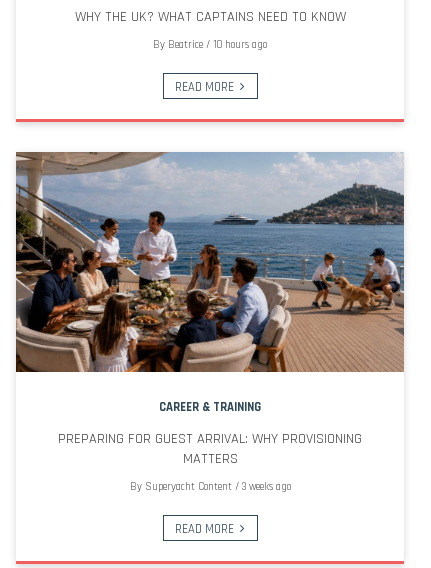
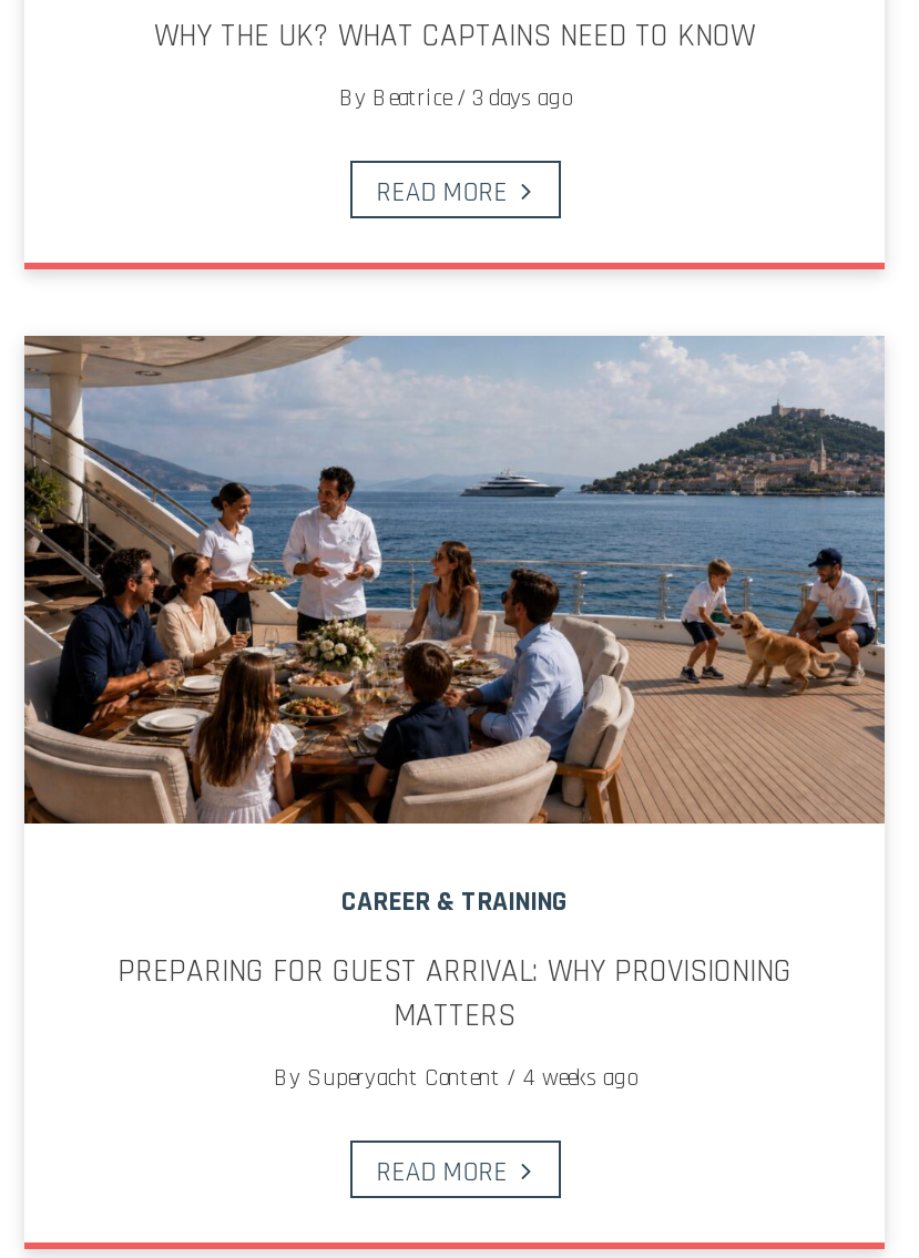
- By Beatrice / 10 hours ago
+ By Beatrice / 3 days ago

- By Superyacht Content / 3 weeks ago
+ By Superyacht Content / 4 weeks ago
